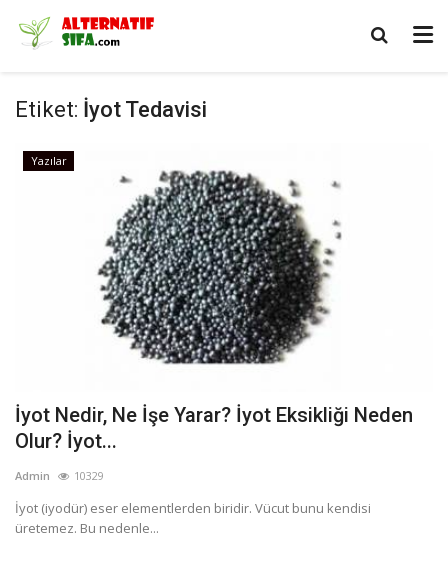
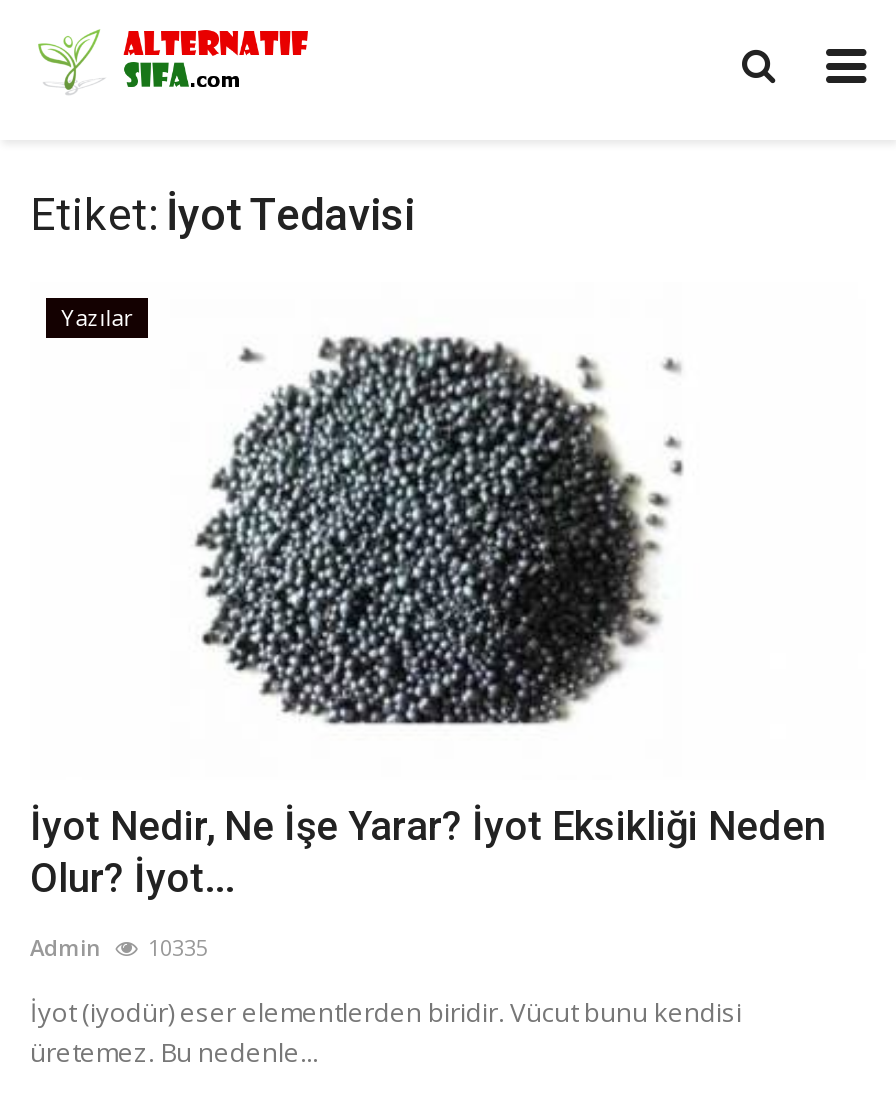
- Admin 10329
+ Admin 10335
